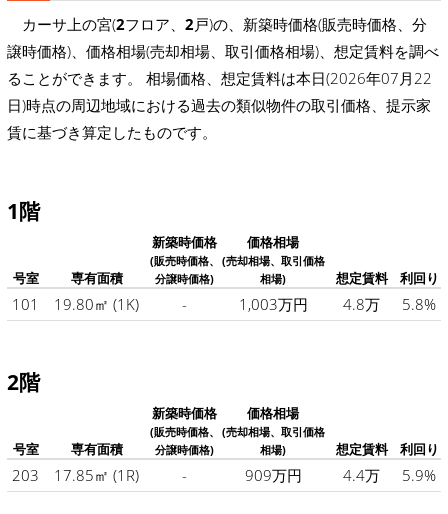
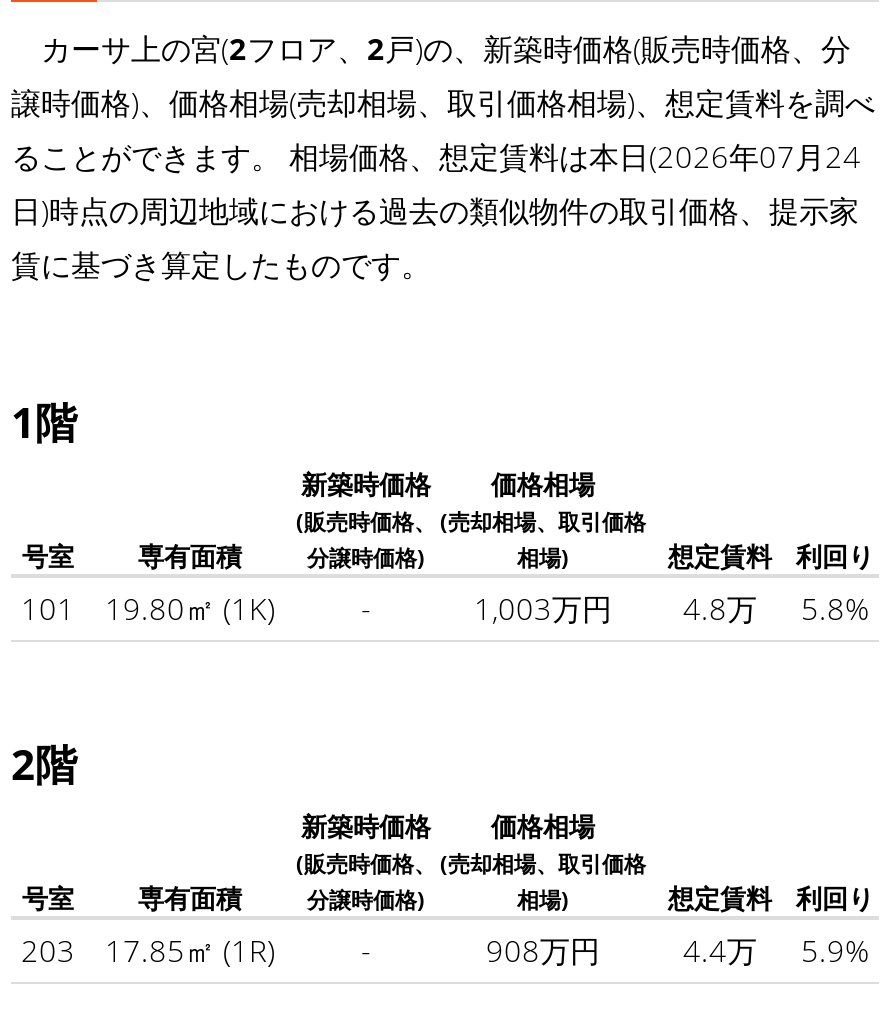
- ることができます。 相場価格、想定賃料は本日(2026年07月22
+ ることができます。 相場価格、想定賃料は本日(2026年07月24

- 909万円
+ 908万円
